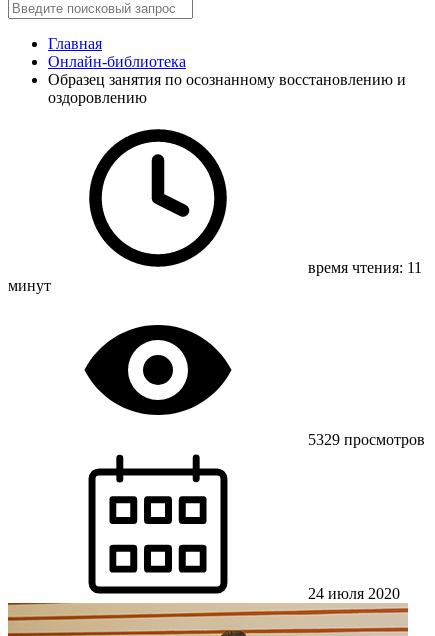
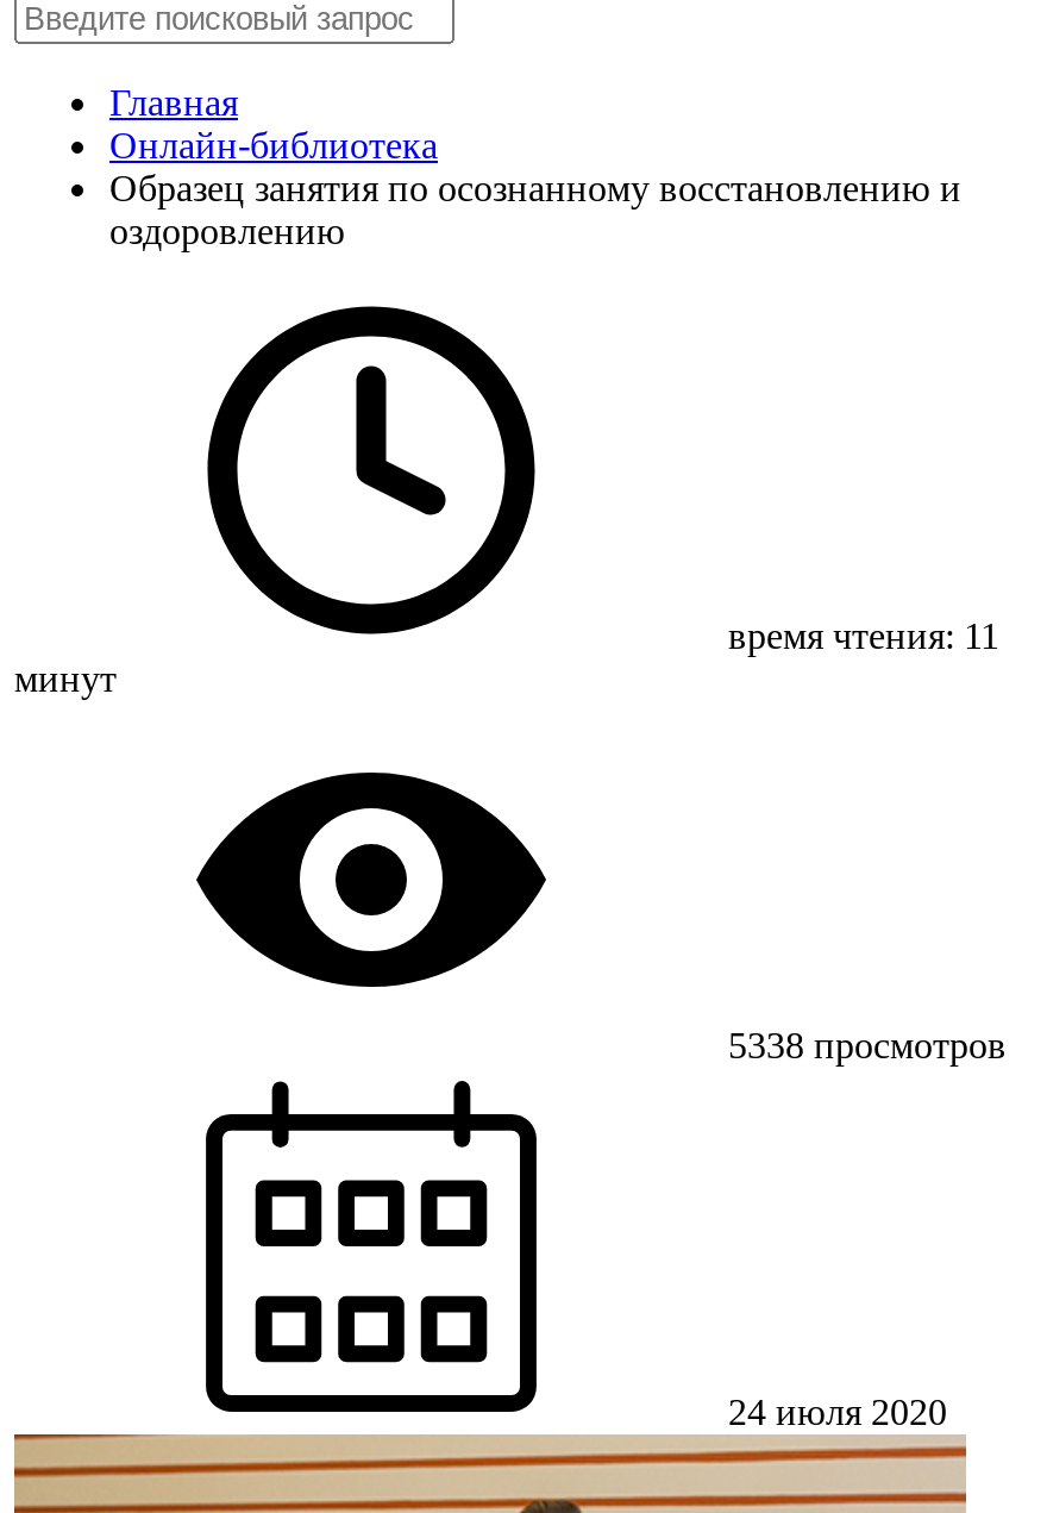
- 5329 просмотров
+ 5338 просмотров
